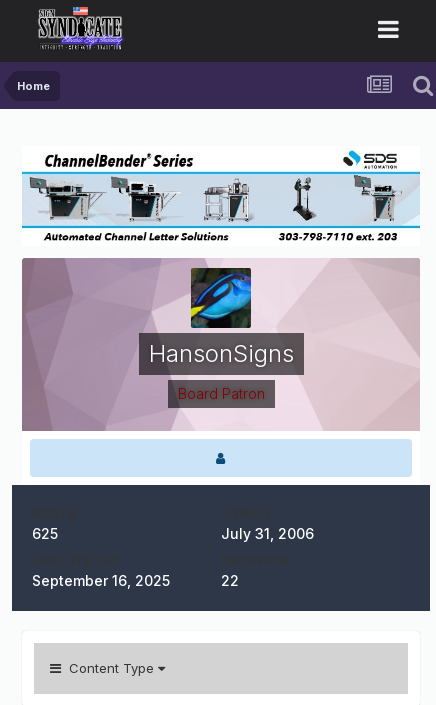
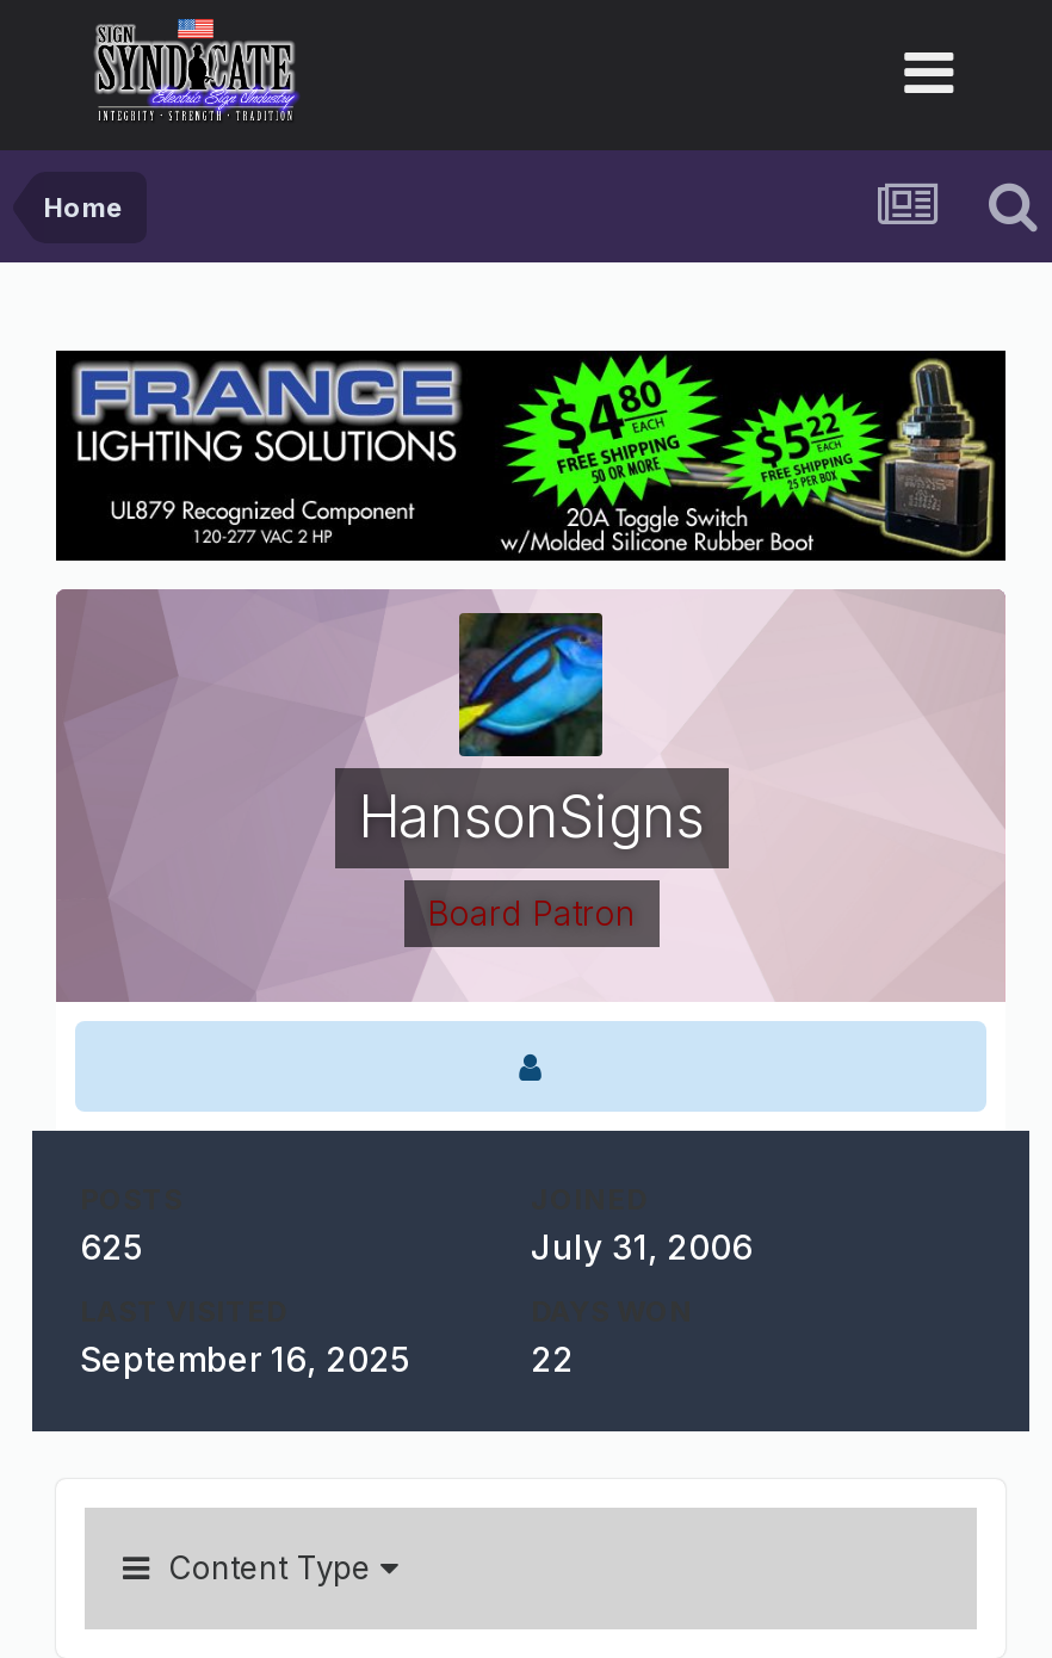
- [image]
+ [image]
